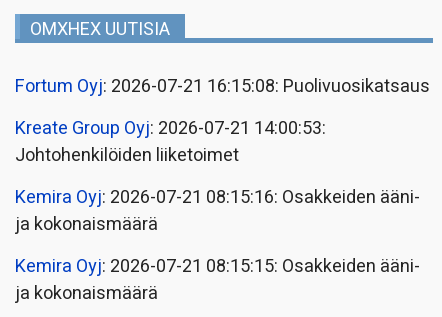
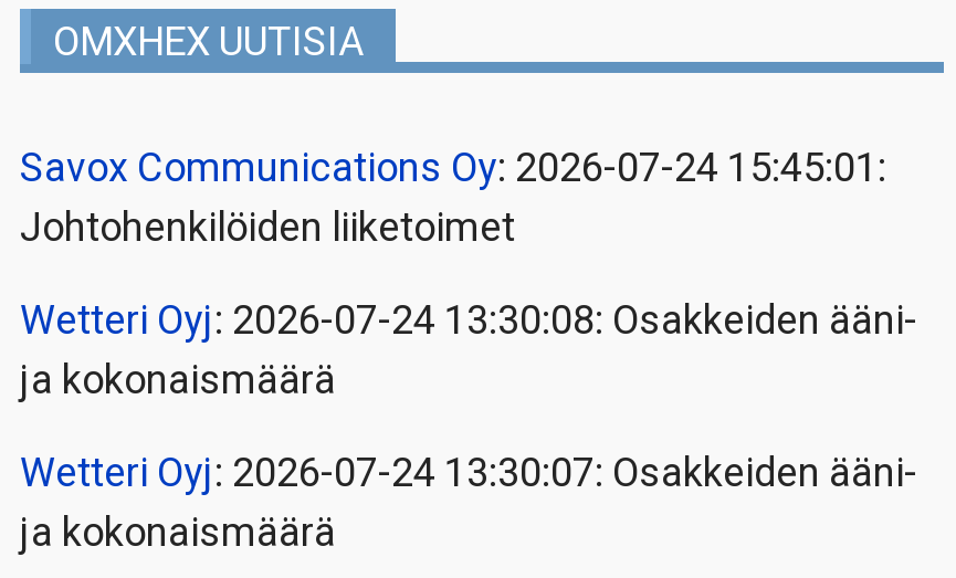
- Fortum Oyj: 2026-07-21 16:15:08: Puolivuosikatsaus
- Kreate Group Oyj: 2026-07-21 14:00:53:
+ Savox Communications Oy: 2026-07-24 15:45:01:

- Kemira Oyj: 2026-07-21 08:15:16: Osakkeiden ääni-
+ Wetteri Oyj: 2026-07-24 13:30:08: Osakkeiden ääni-

- Kemira Oyj: 2026-07-21 08:15:15: Osakkeiden ääni-
+ Wetteri Oyj: 2026-07-24 13:30:07: Osakkeiden ääni-
